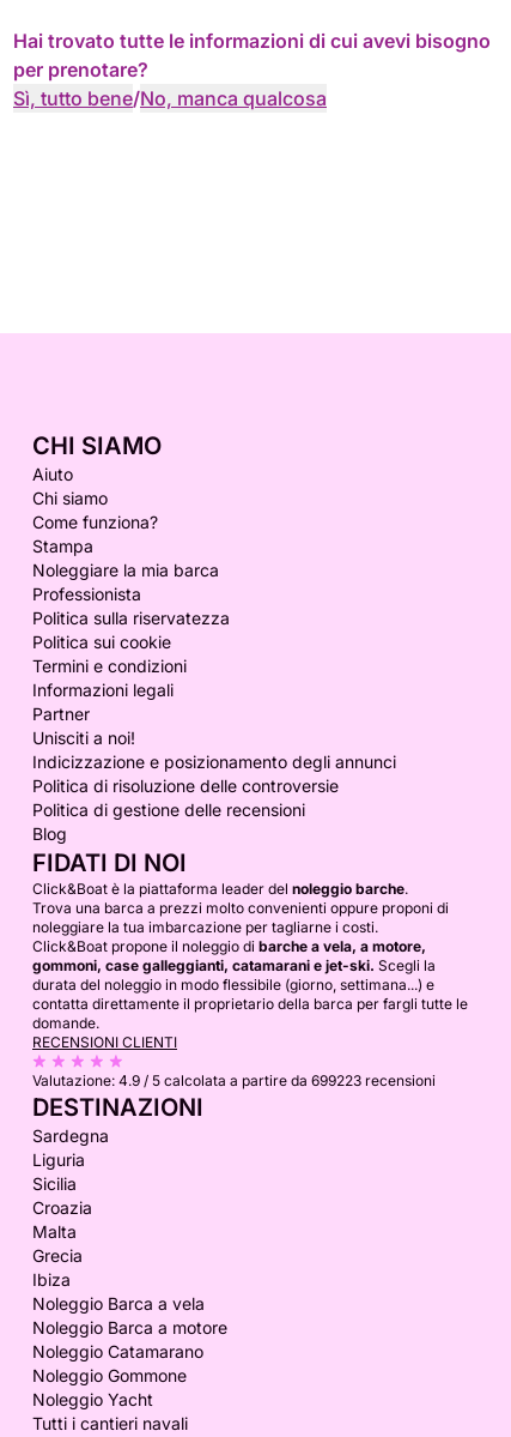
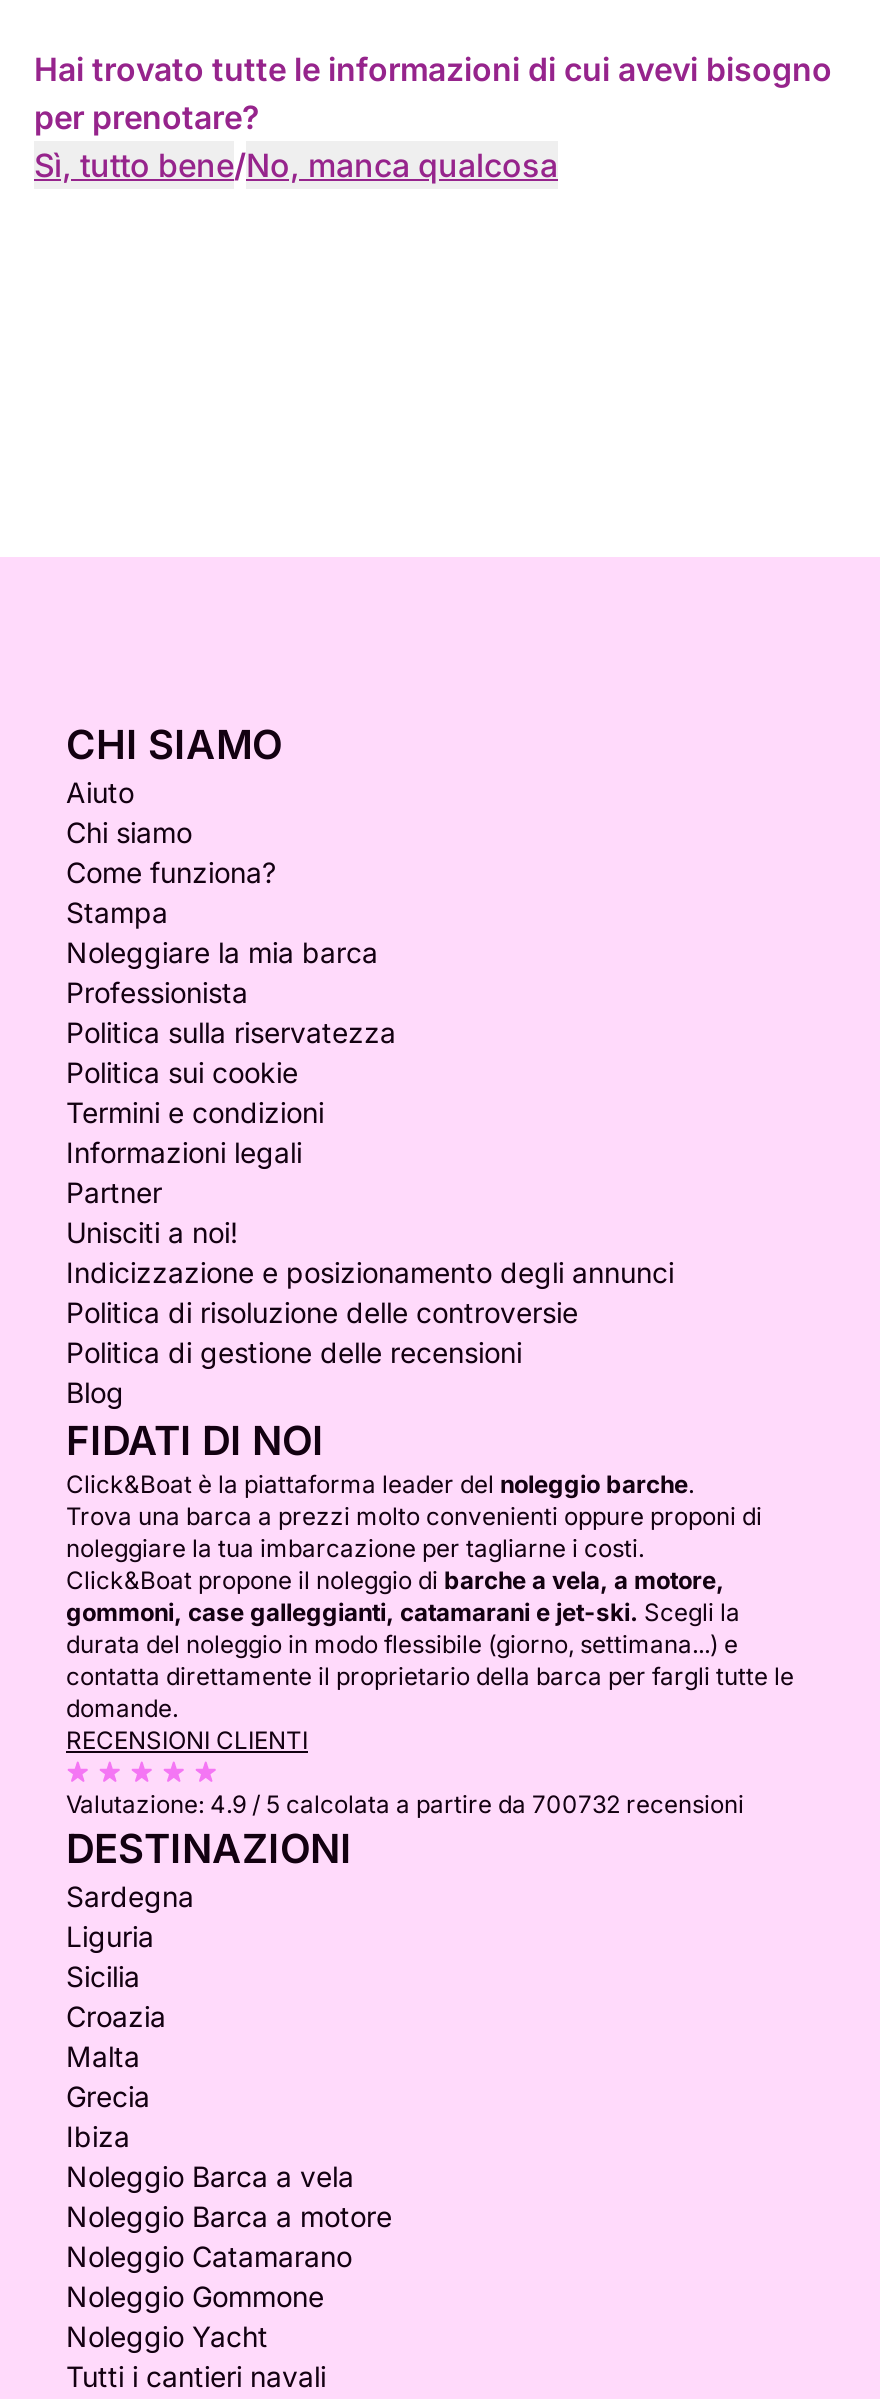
- Valutazione: 4.9 / 5 calcolata a partire da 699223 recensioni
+ Valutazione: 4.9 / 5 calcolata a partire da 700732 recensioni
